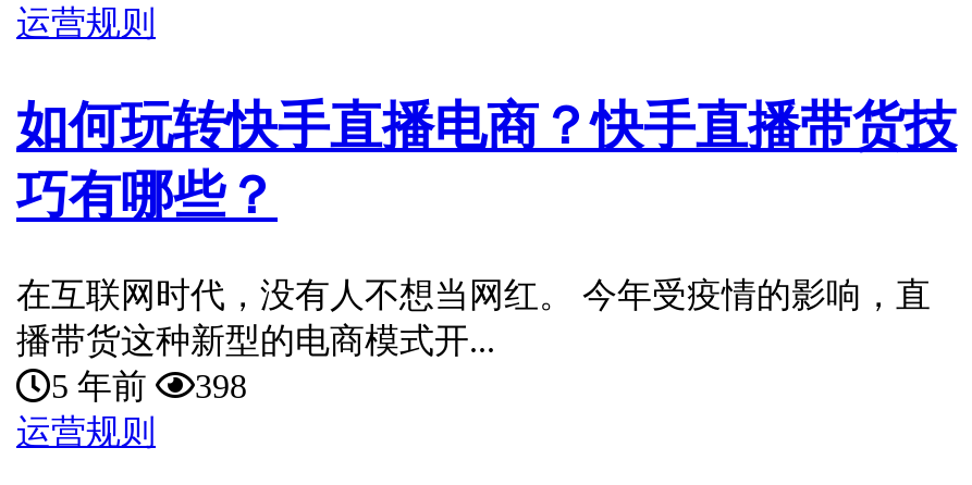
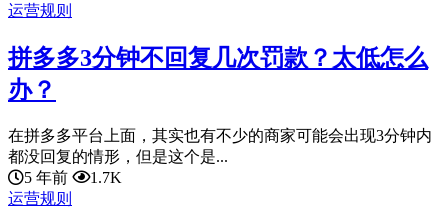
- 如何玩转快手直播电商？快手直播带货技
- 巧有哪些？
+ 拼多多3分钟不回复几次罚款？太低怎么
+ 办？

- 在互联网时代，没有人不想当网红。 今年受疫情的影响，直
- 播带货这种新型的电商模式开...
+ 在拼多多平台上面，其实也有不少的商家可能会出现3分钟内
+ 都没回复的情形，但是这个是...

- 5 年前 398
+ 5 年前 1.7K
